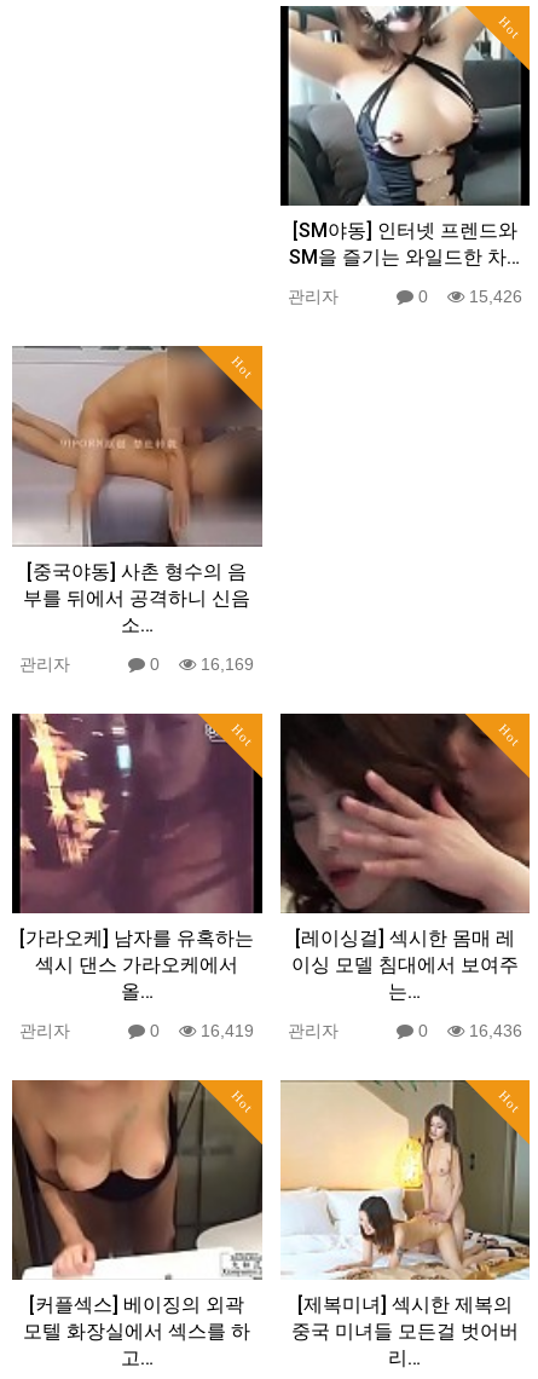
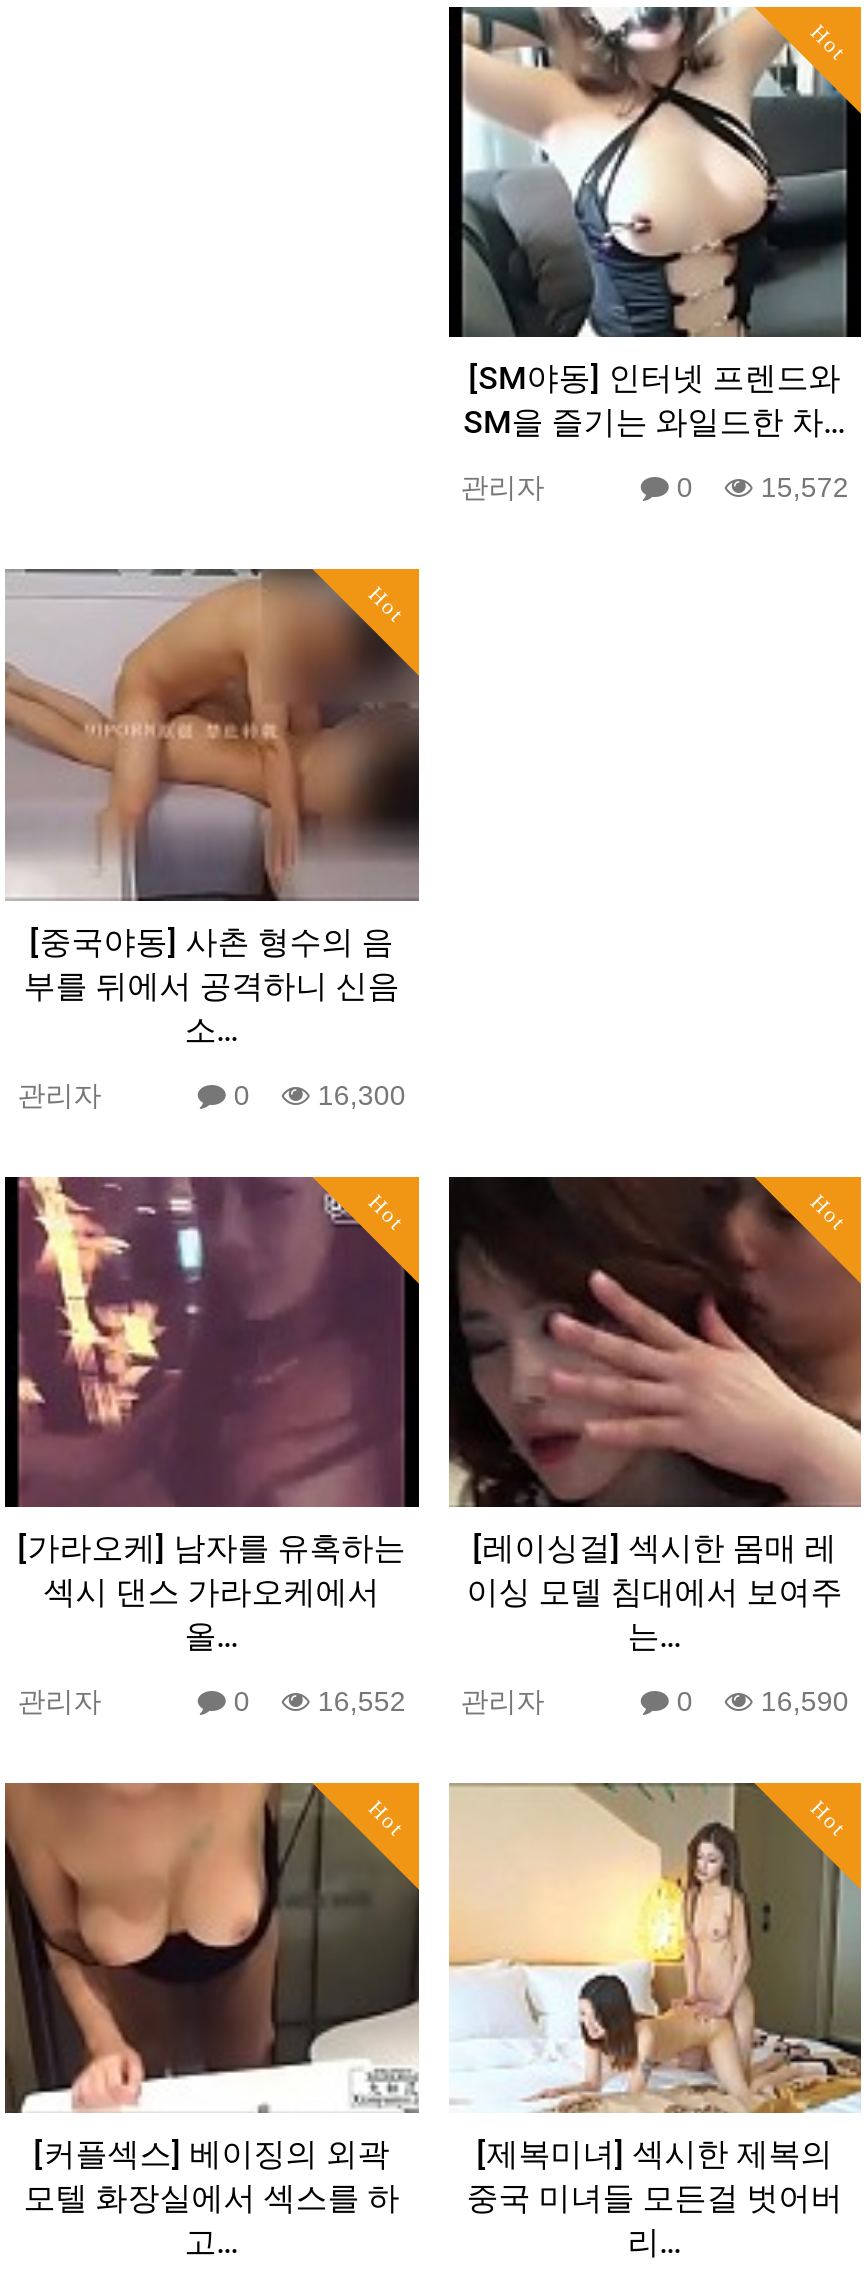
- 0 15,426
+ 0 15,572

- 0 16,169
+ 0 16,300

- 0 16,419 관리자
+ 0 16,552 관리자

- 0 16,436
+ 0 16,590
